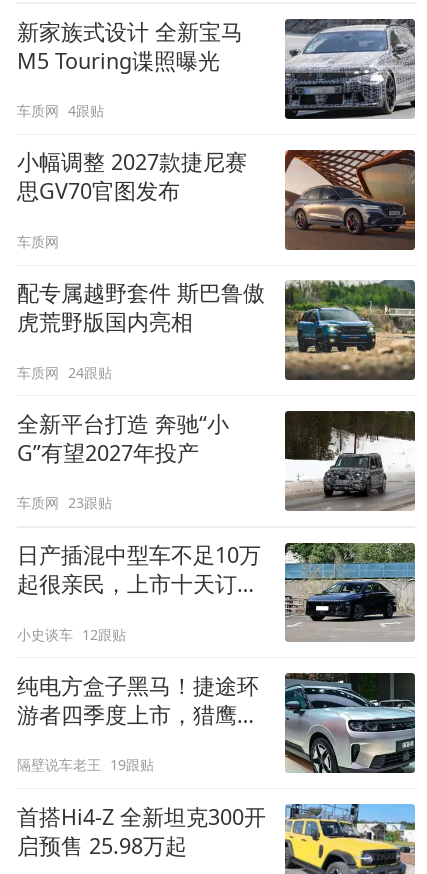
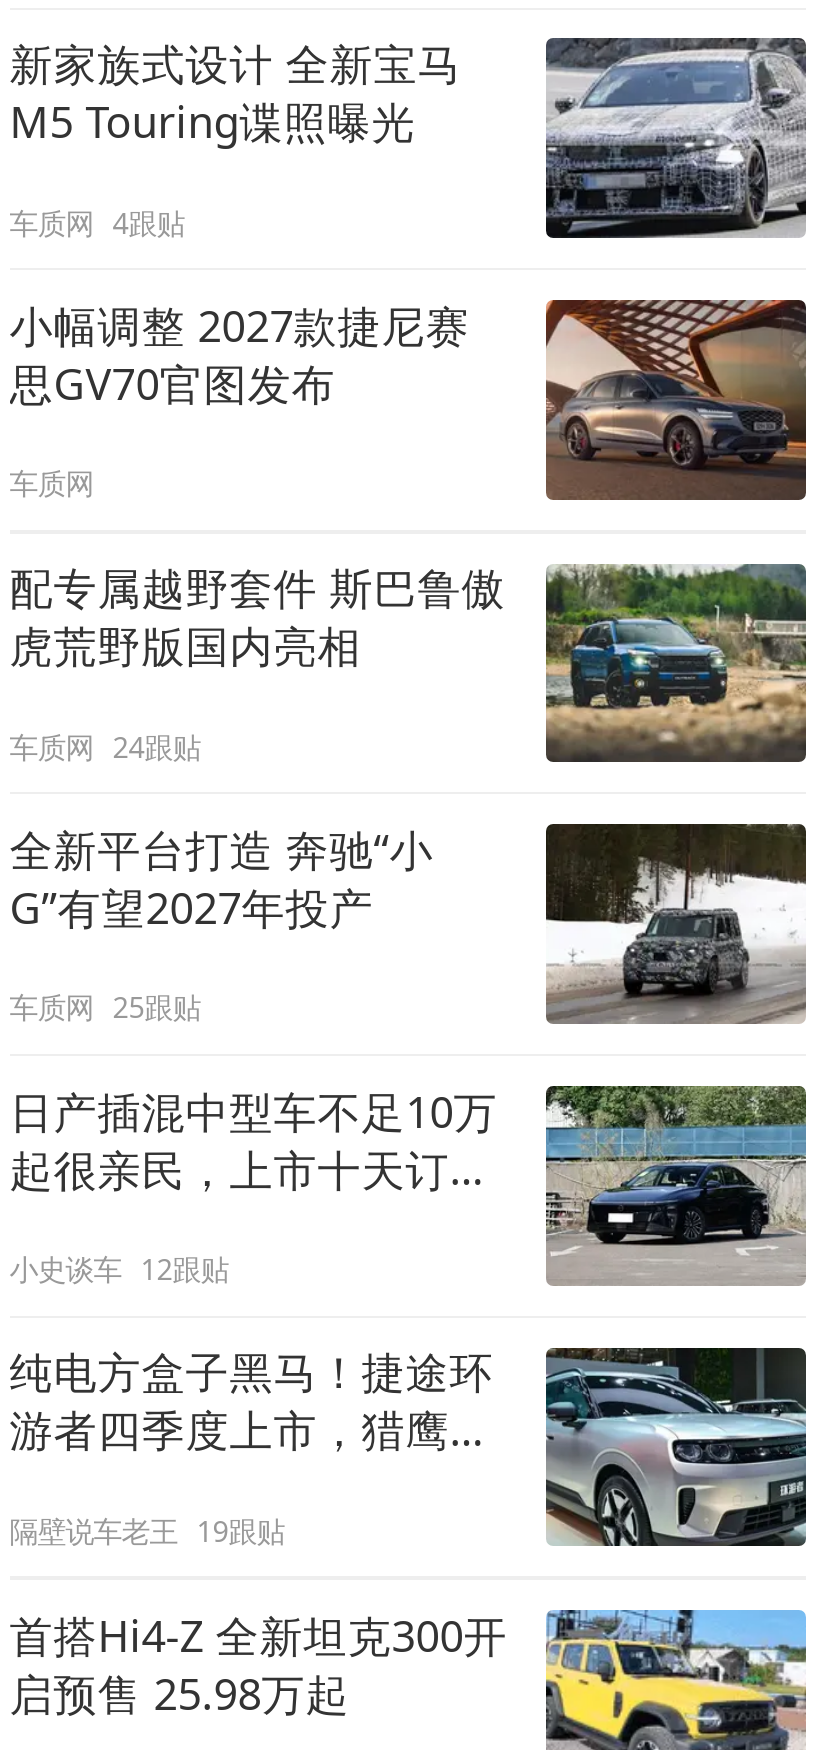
- 车质网 23跟贴
+ 车质网 25跟贴
